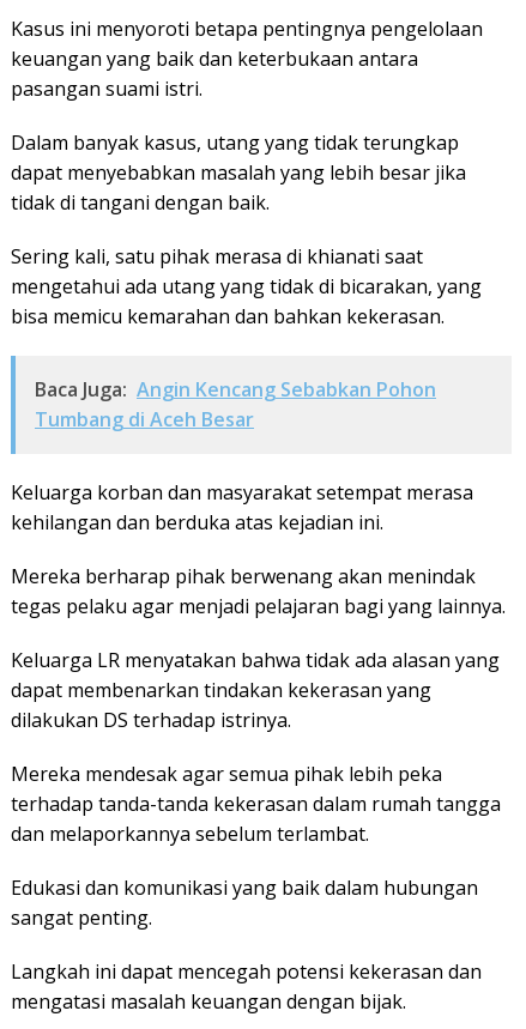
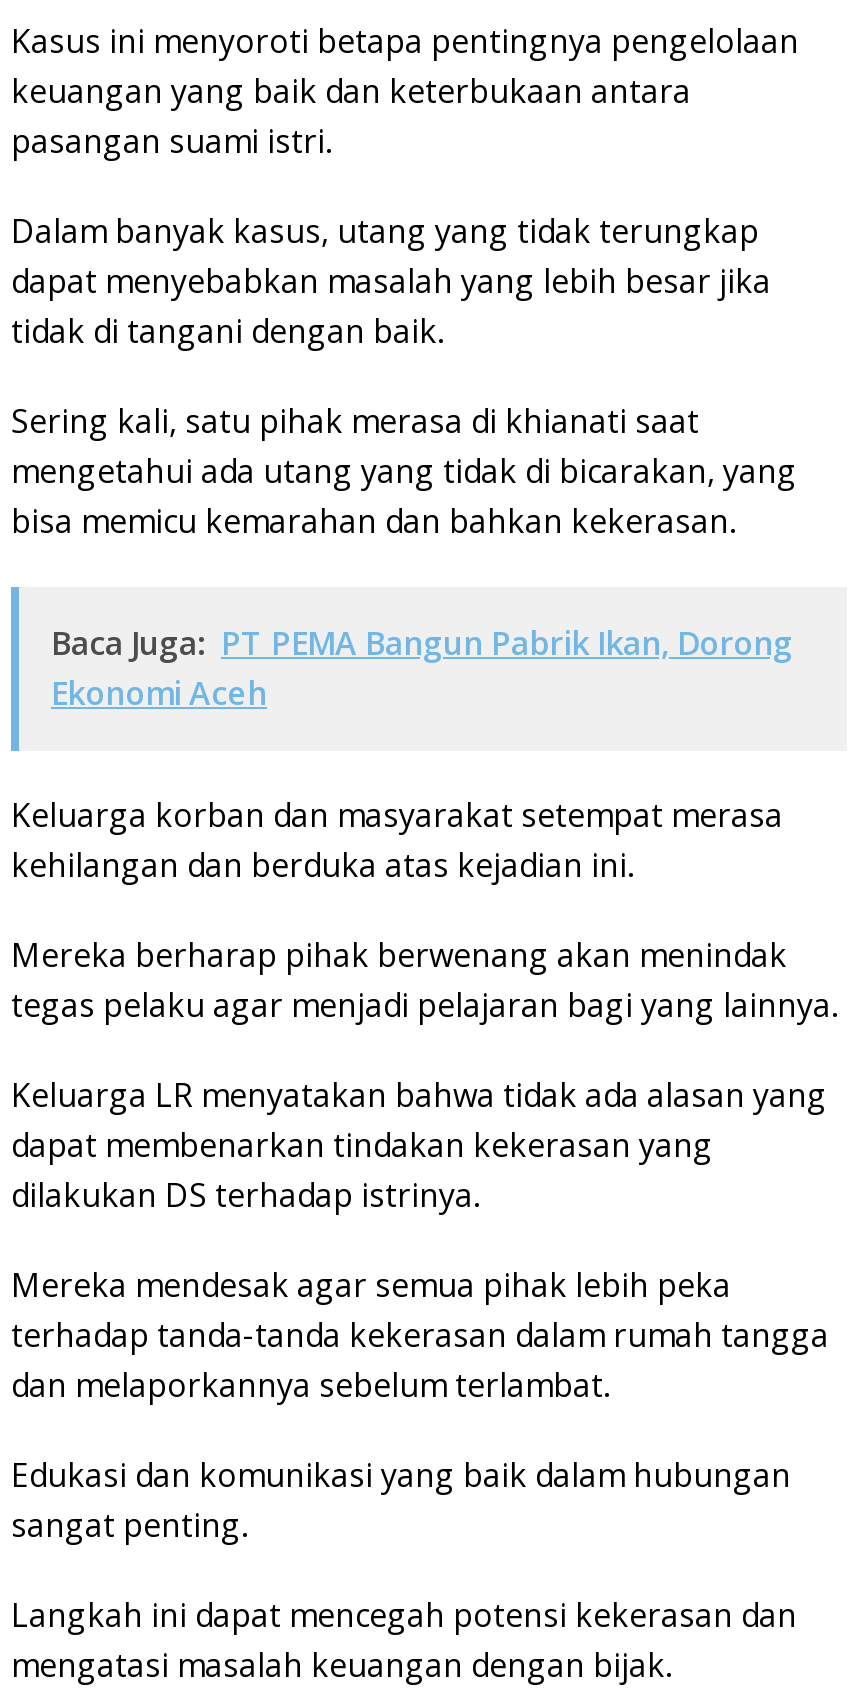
- Baca Juga: Angin Kencang Sebabkan Pohon
- Tumbang di Aceh Besar
+ Baca Juga: PT PEMA Bangun Pabrik Ikan, Dorong
+ Ekonomi Aceh
